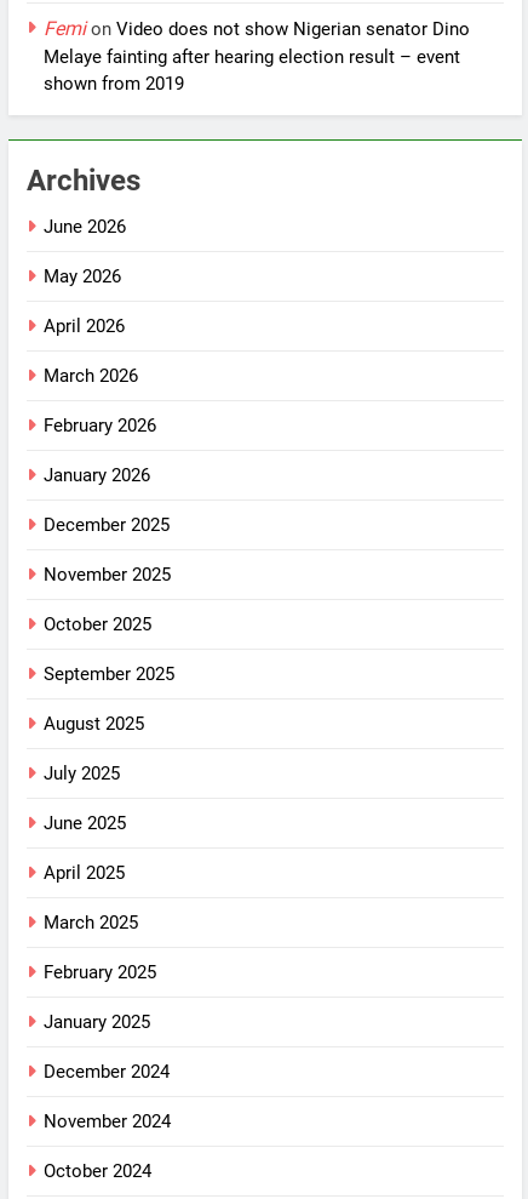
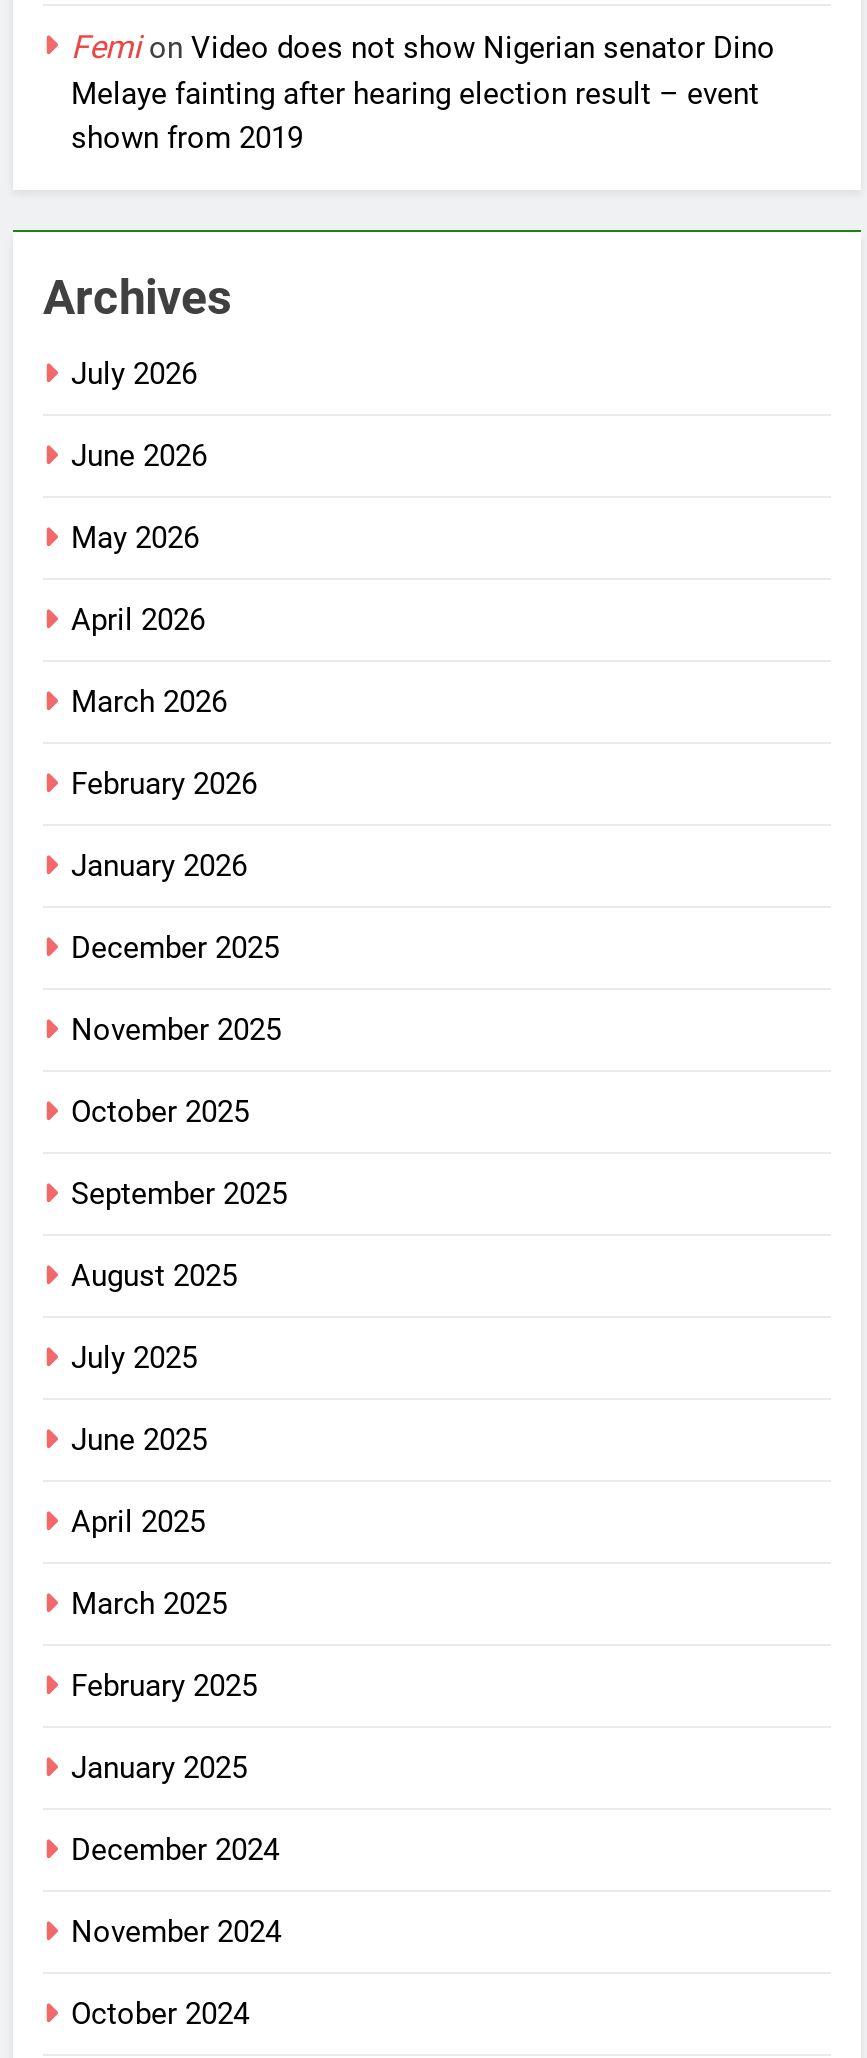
+ July 2026
